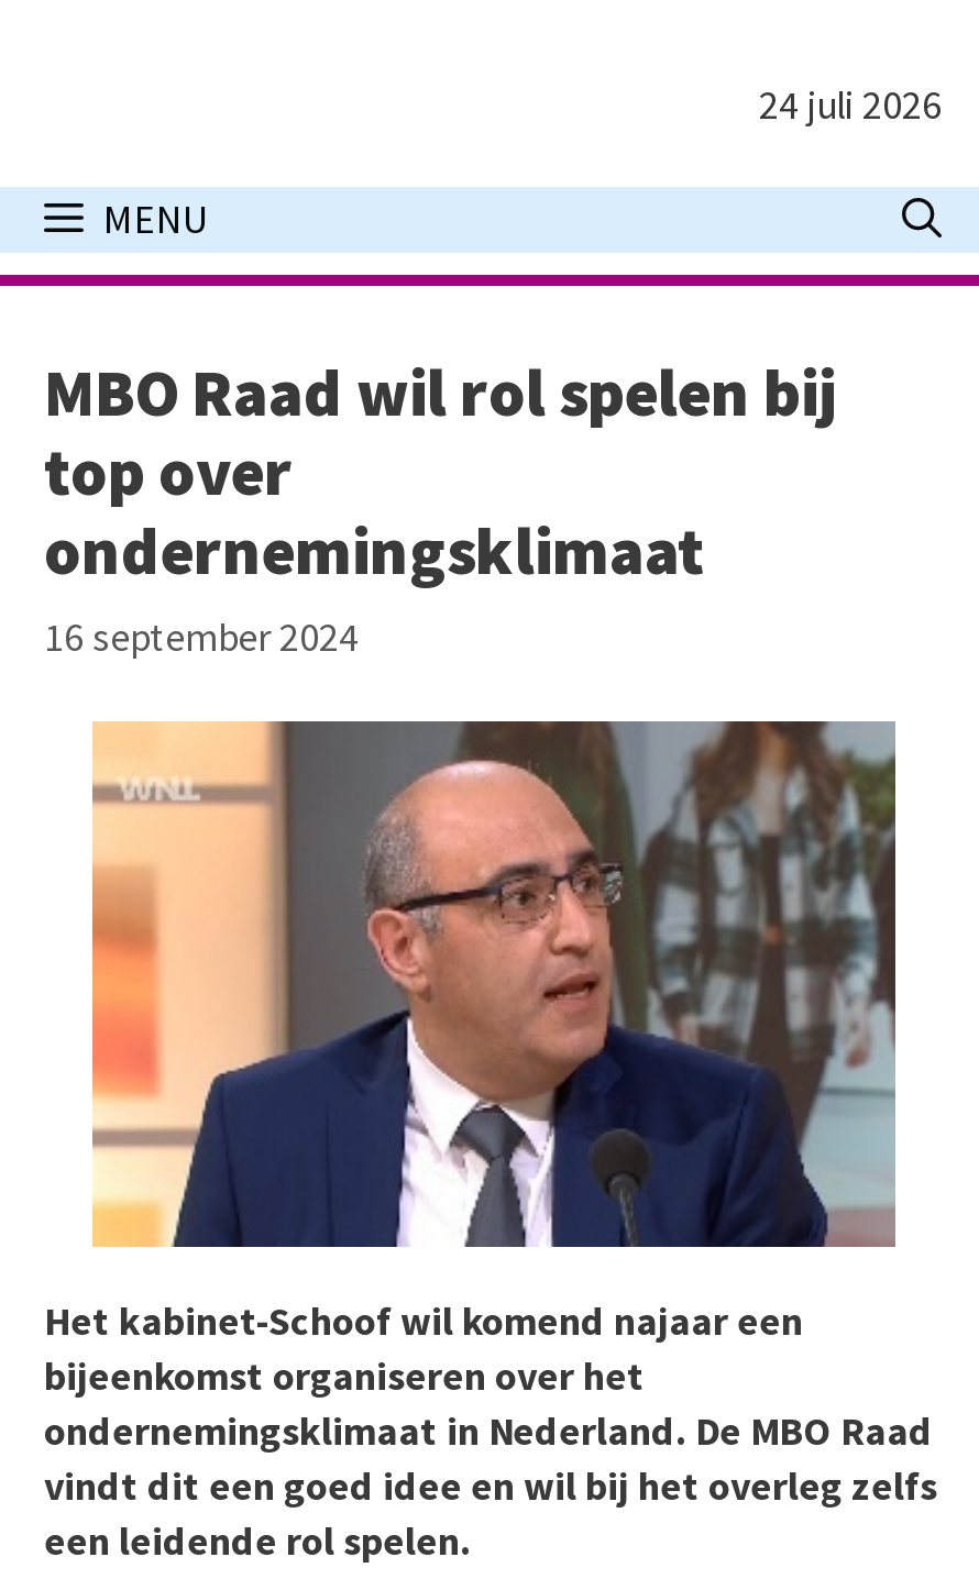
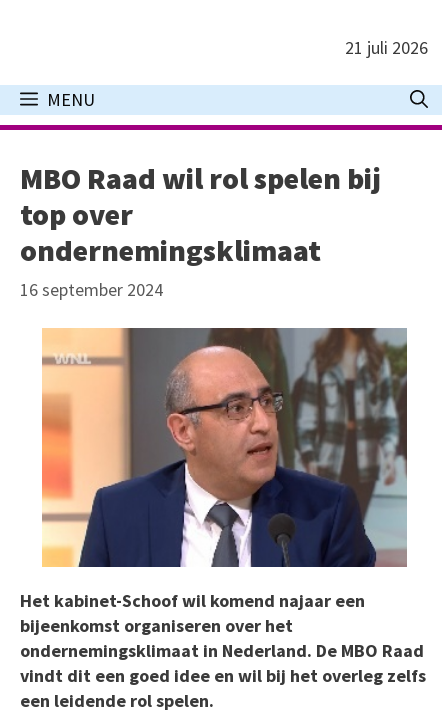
- 24 juli 2026
+ 21 juli 2026
